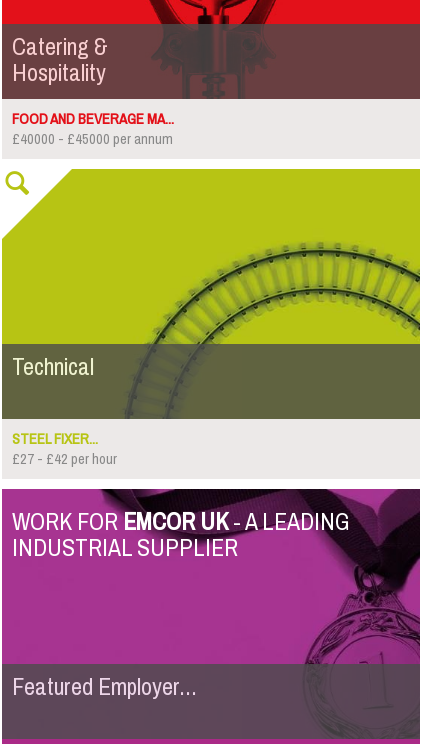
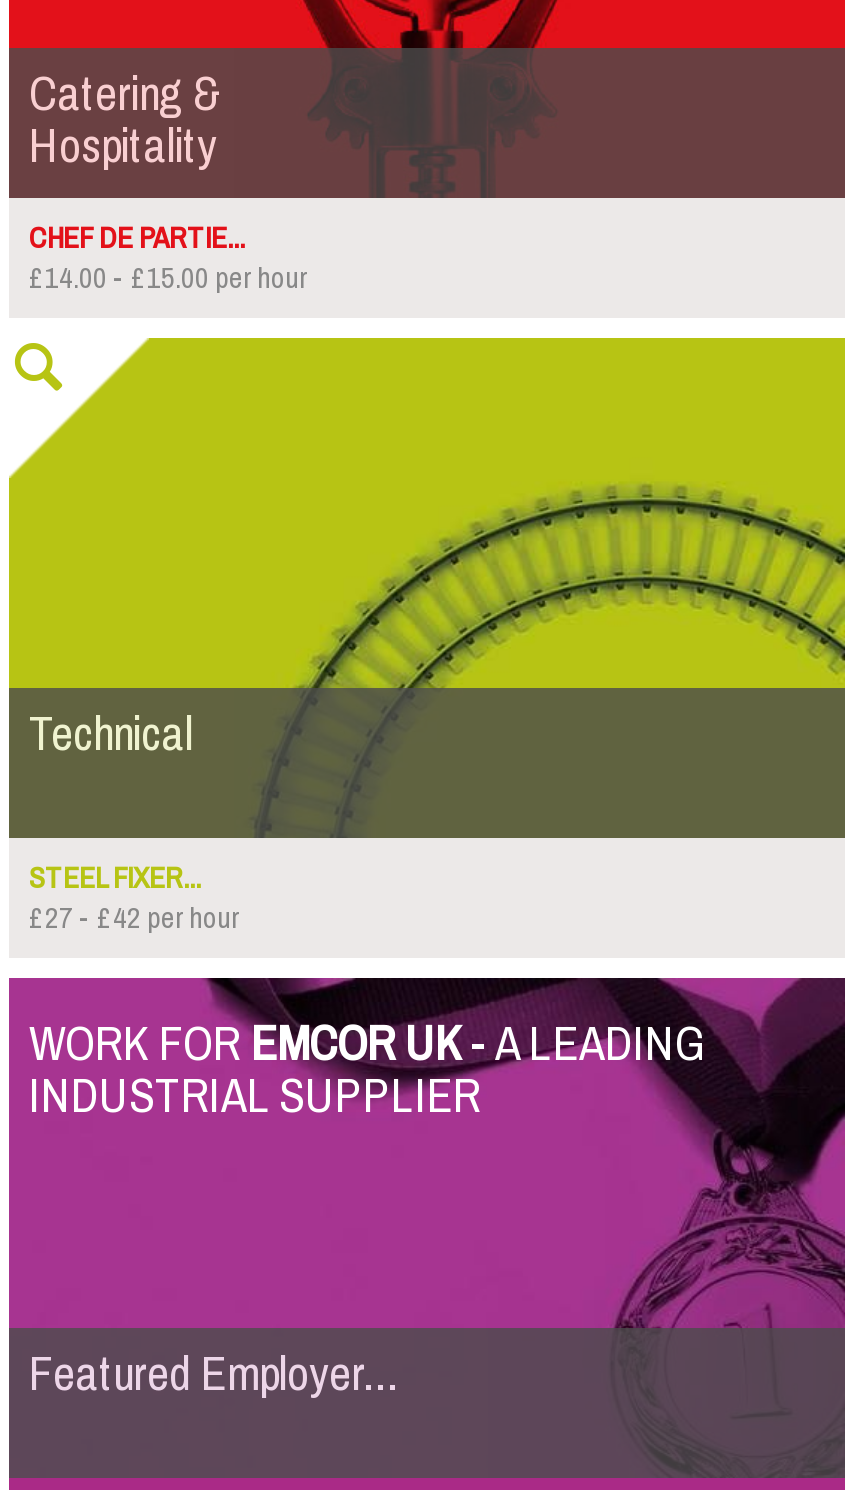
- FOOD AND BEVERAGE MA...
- £40000 - £45000 per annum
+ CHEF DE PARTIE...
+ £14.00 - £15.00 per hour
